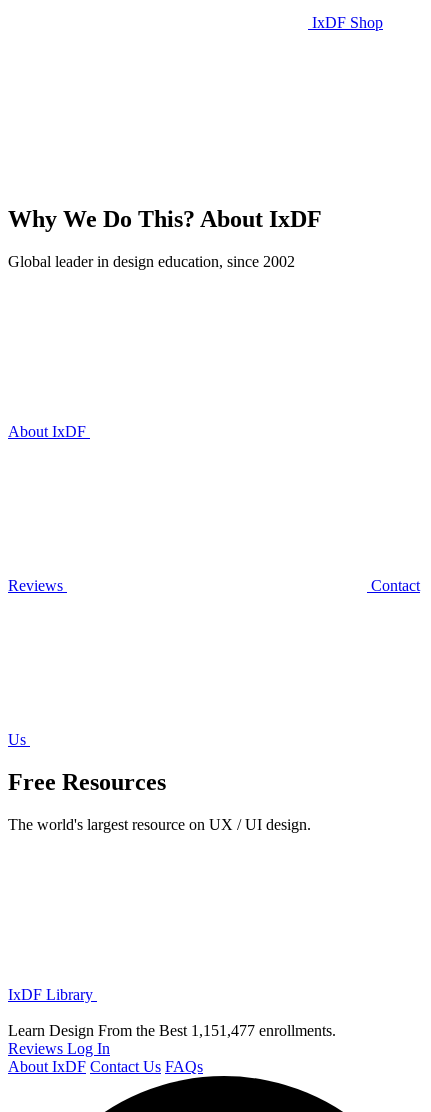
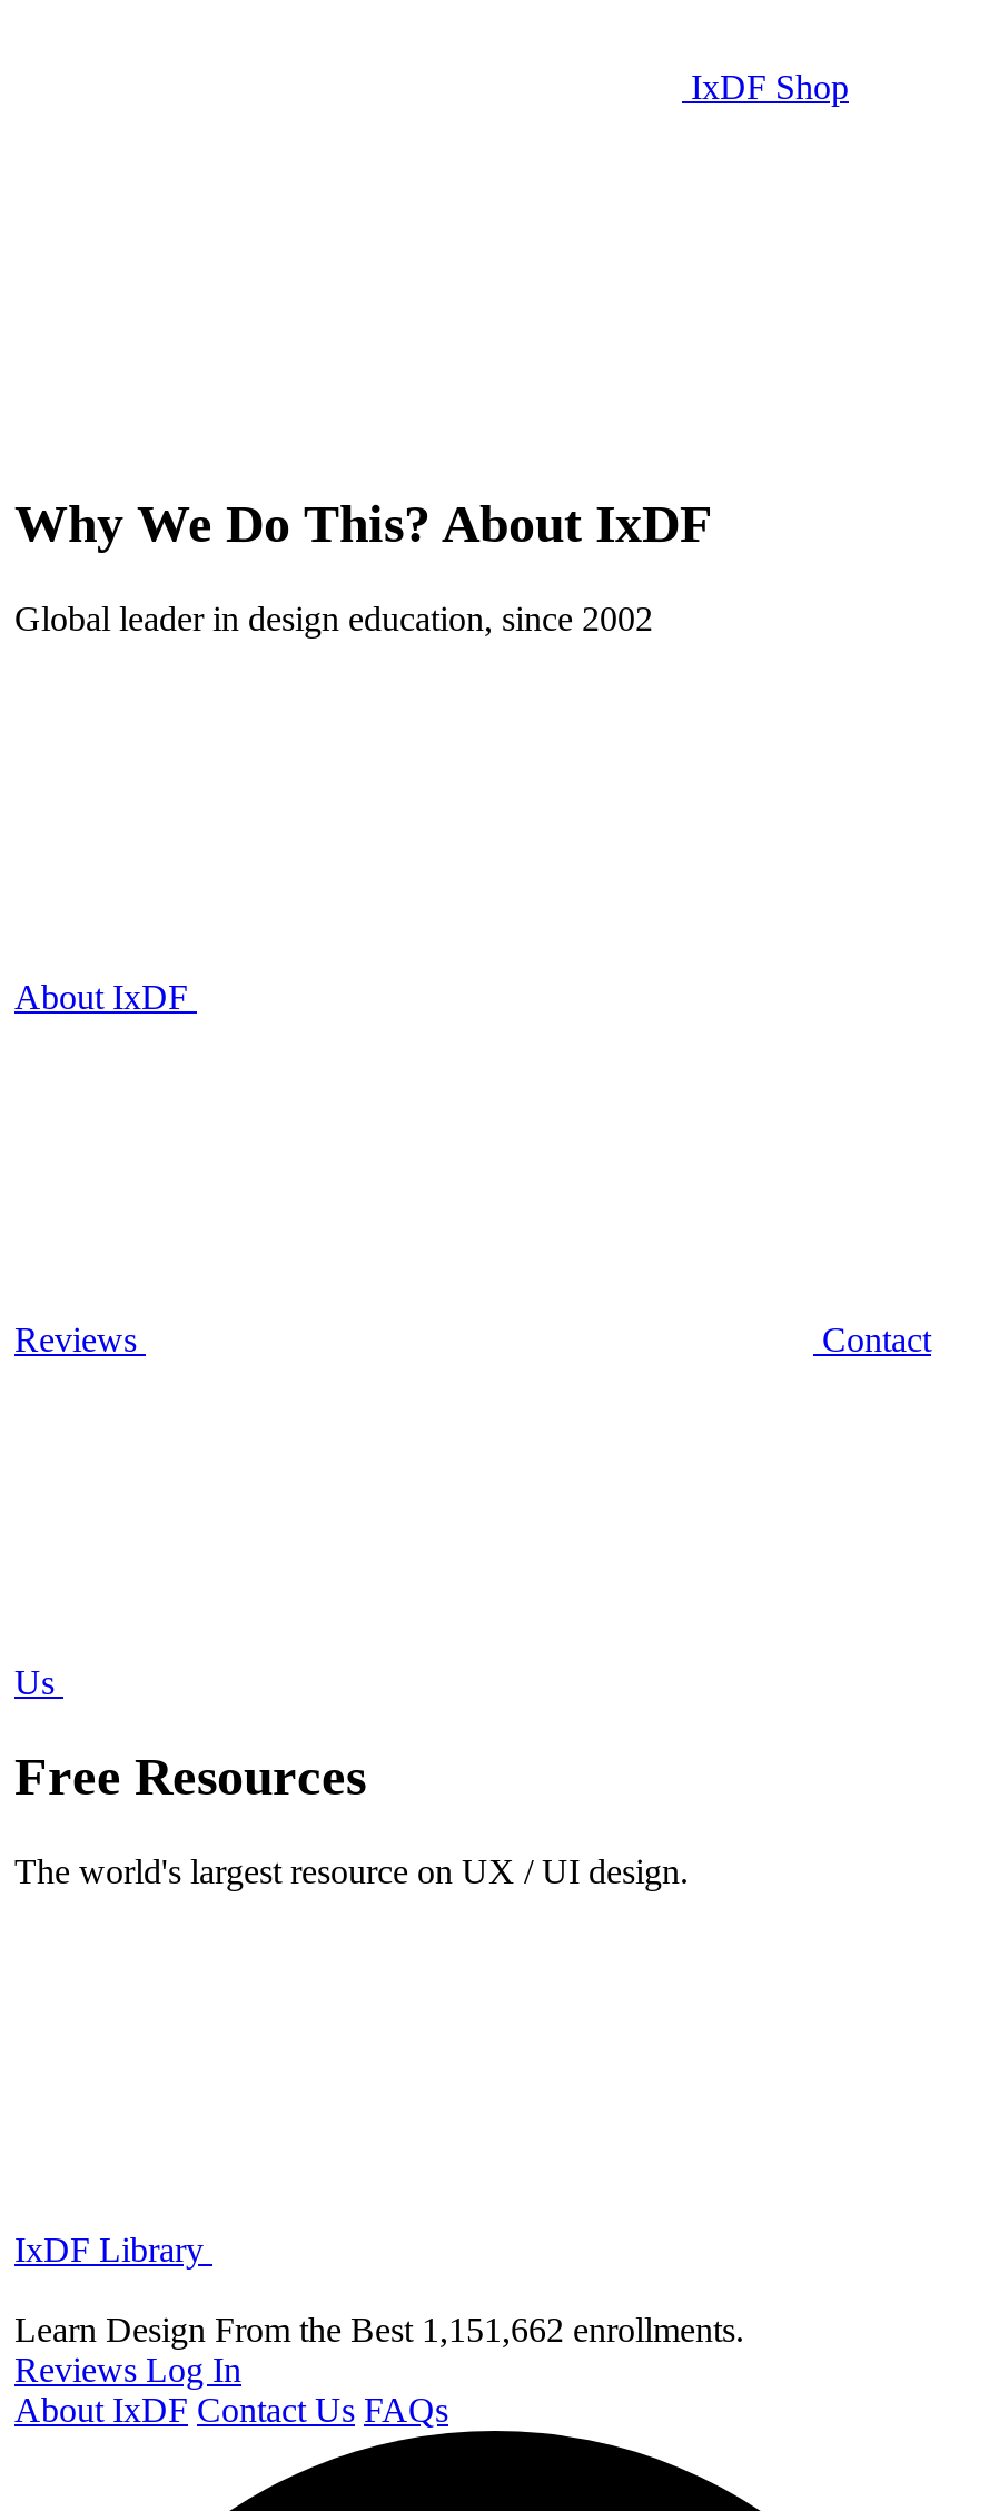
- Learn Design From the Best 1,151,477 enrollments.
+ Learn Design From the Best 1,151,662 enrollments.
